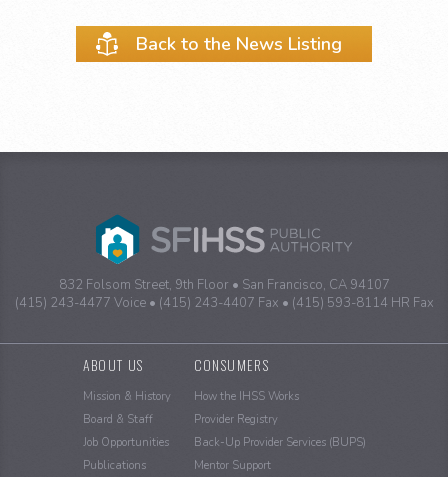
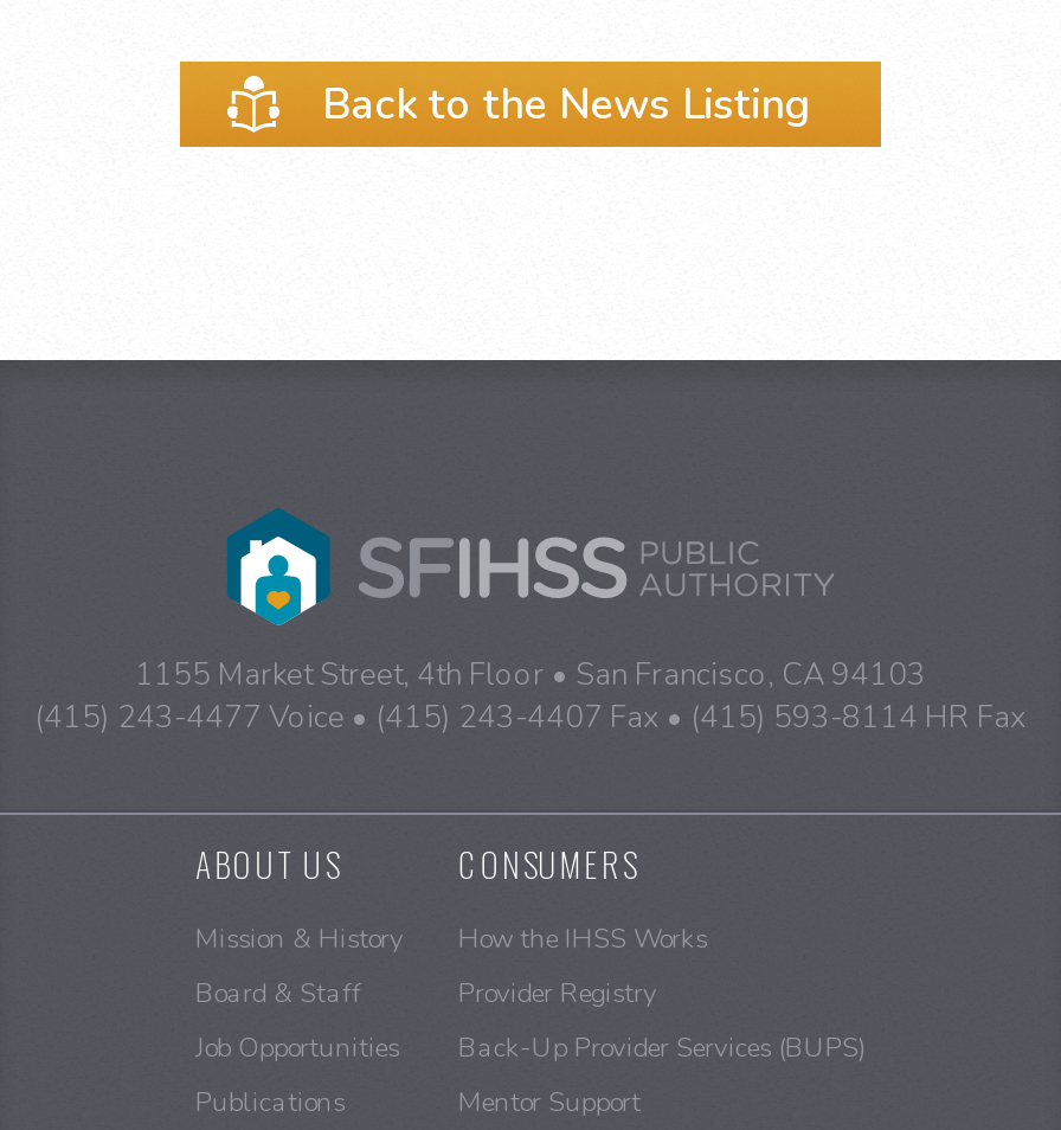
- 832 Folsom Street, 9th Floor San Francisco, CA 94107
+ 1155 Market Street, 4th Floor San Francisco, CA 94103
